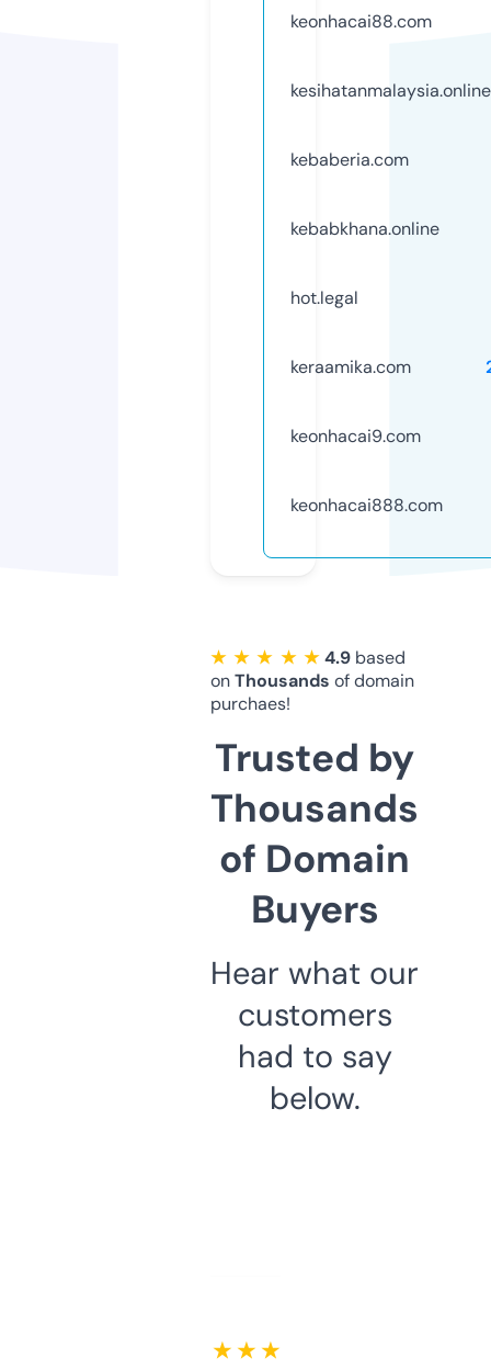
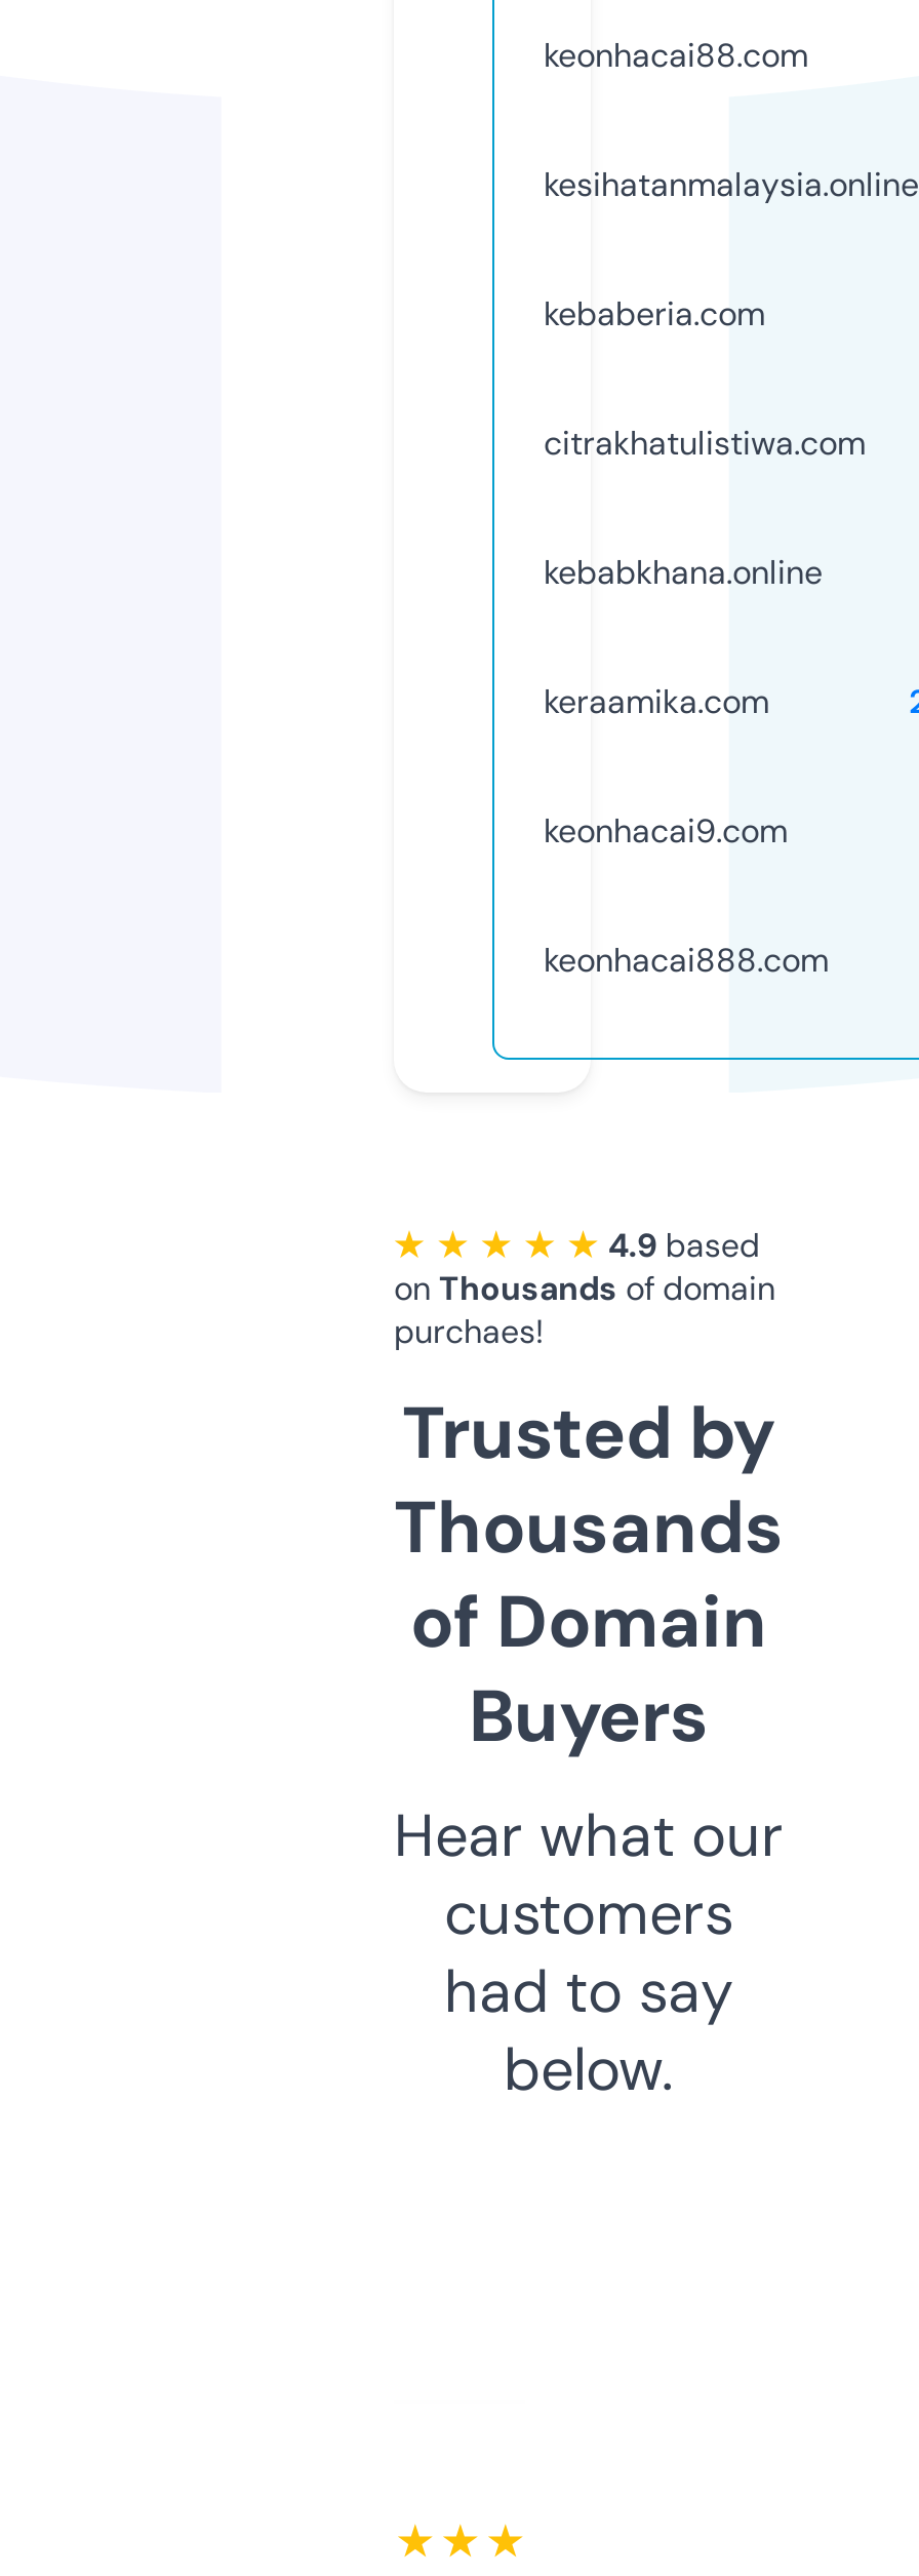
+ citrakhatulistiwa.com

moved down: kebabkhana.online

- hot.legal
